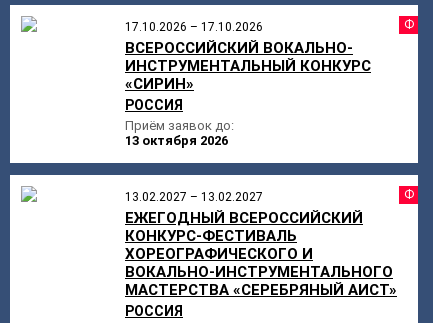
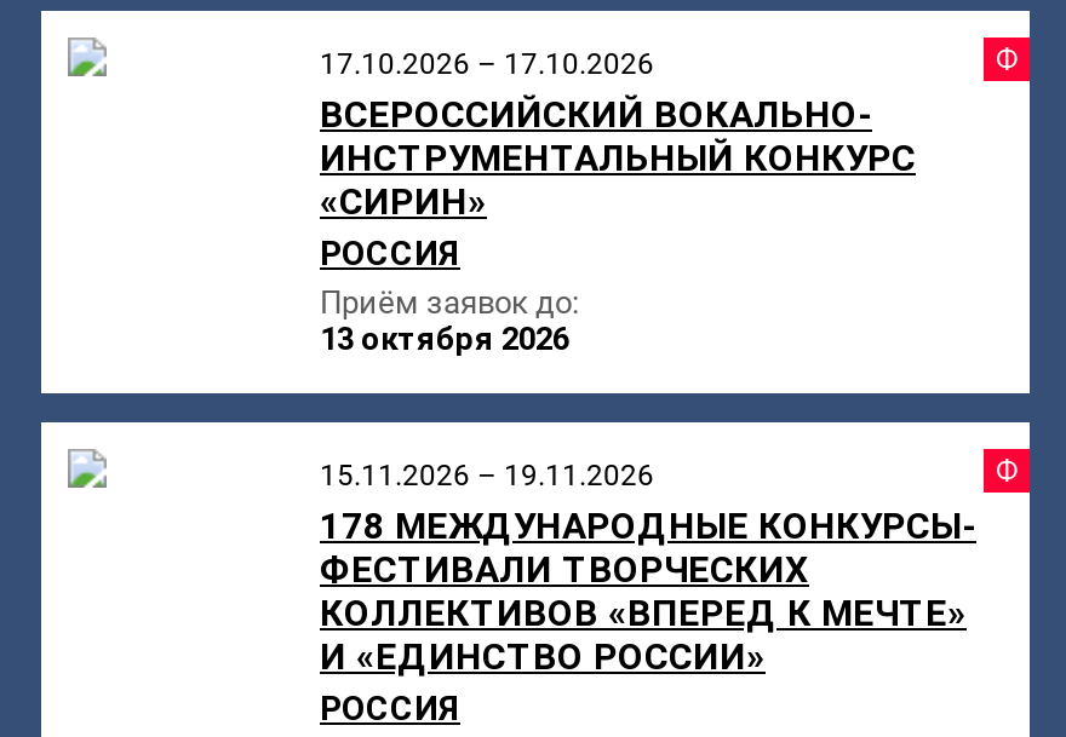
- 13.02.2027 – 13.02.2027
+ 15.11.2026 – 19.11.2026

- ЕЖЕГОДНЫЙ ВСЕРОССИЙСКИЙ
- КОНКУРС-ФЕСТИВАЛЬ
- ХОРЕОГРАФИЧЕСКОГО И
- ВОКАЛЬНО-ИНСТРУМЕНТАЛЬНОГО
- МАСТЕРСТВА «СЕРЕБРЯНЫЙ АИСТ»
+ 178 МЕЖДУНАРОДНЫЕ КОНКУРСЫ-
+ ФЕСТИВАЛИ ТВОРЧЕСКИХ
+ КОЛЛЕКТИВОВ «ВПЕРЕД К МЕЧТЕ»
+ И «ЕДИНСТВО РОССИИ»
